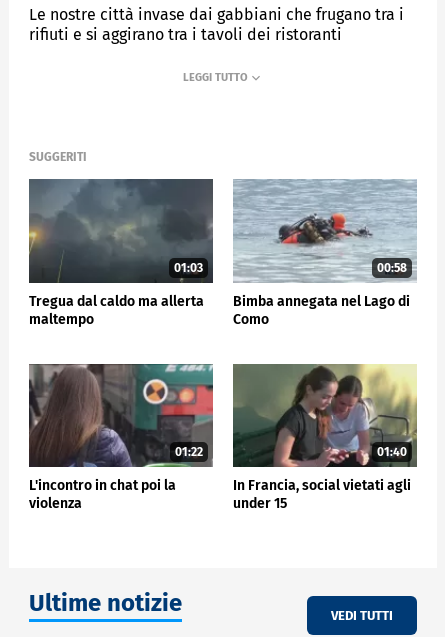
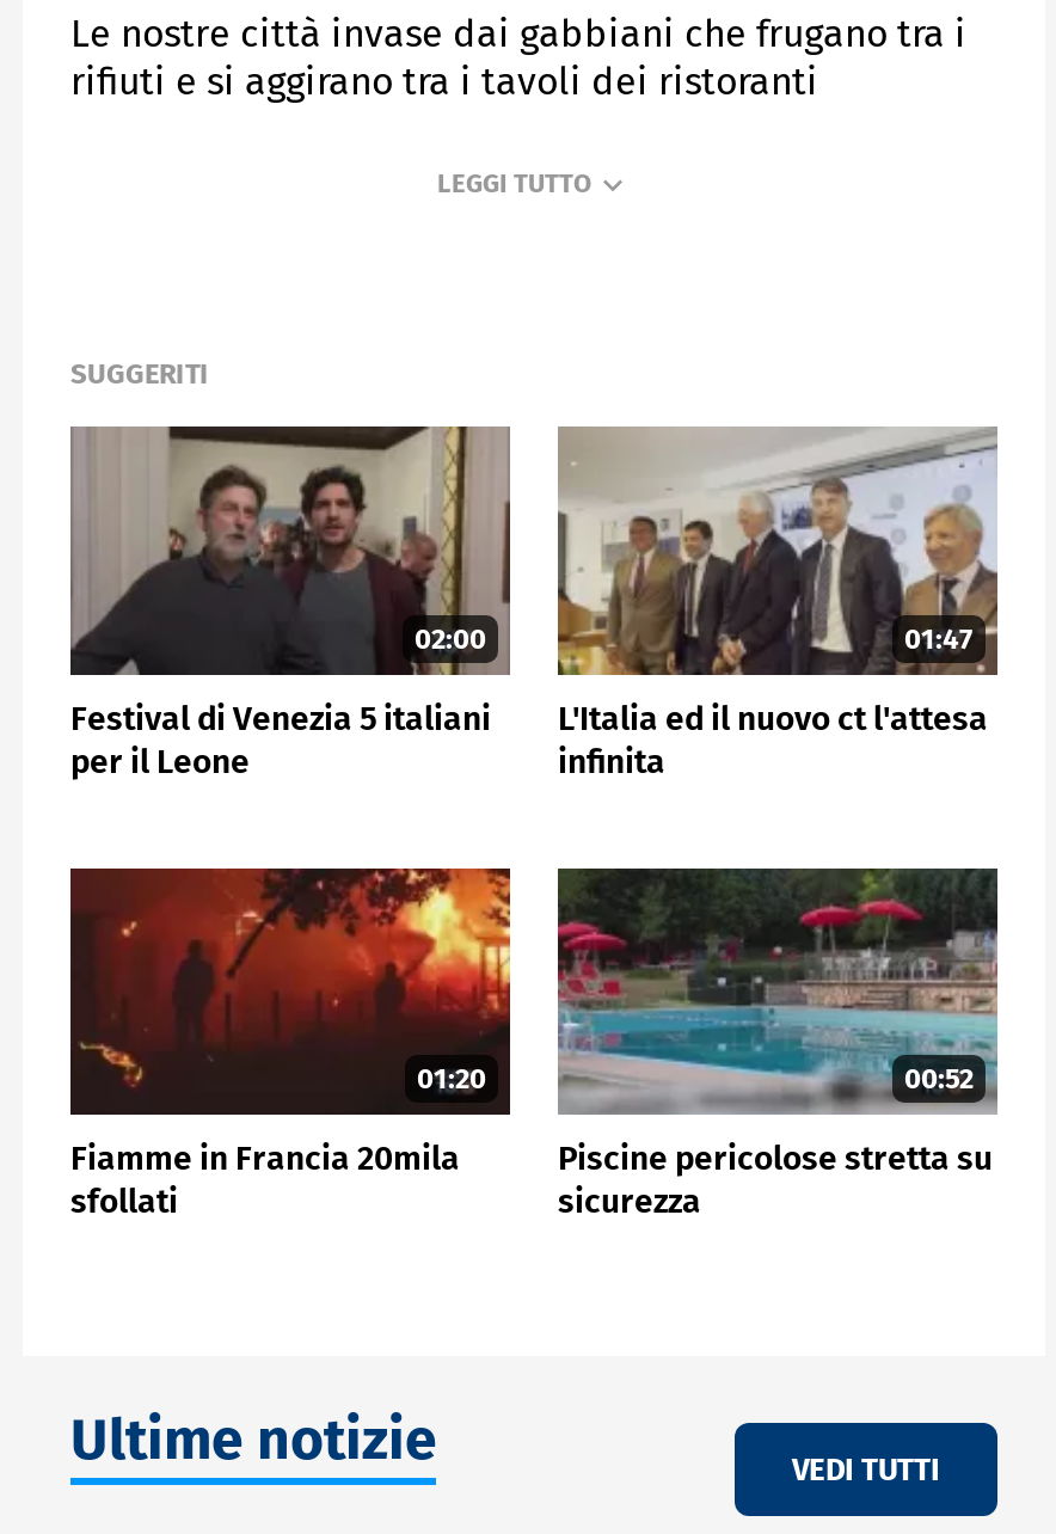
- [image]
- 01:03
+ [image]
+ 02:00

- [image]
- 00:58
+ [image]
+ 01:47

- Tregua dal caldo ma allerta
- maltempo
+ Festival di Venezia 5 italiani
+ per il Leone

- Bimba annegata nel Lago di
- Como
+ L'Italia ed il nuovo ct l'attesa
+ infinita

- [image]
- 01:22
+ [image]
+ 01:20

- [image]
- 01:40
+ [image]
+ 00:52

- L'incontro in chat poi la
- violenza
+ Fiamme in Francia 20mila
+ sfollati

- In Francia, social vietati agli
- under 15
+ Piscine pericolose stretta su
+ sicurezza
